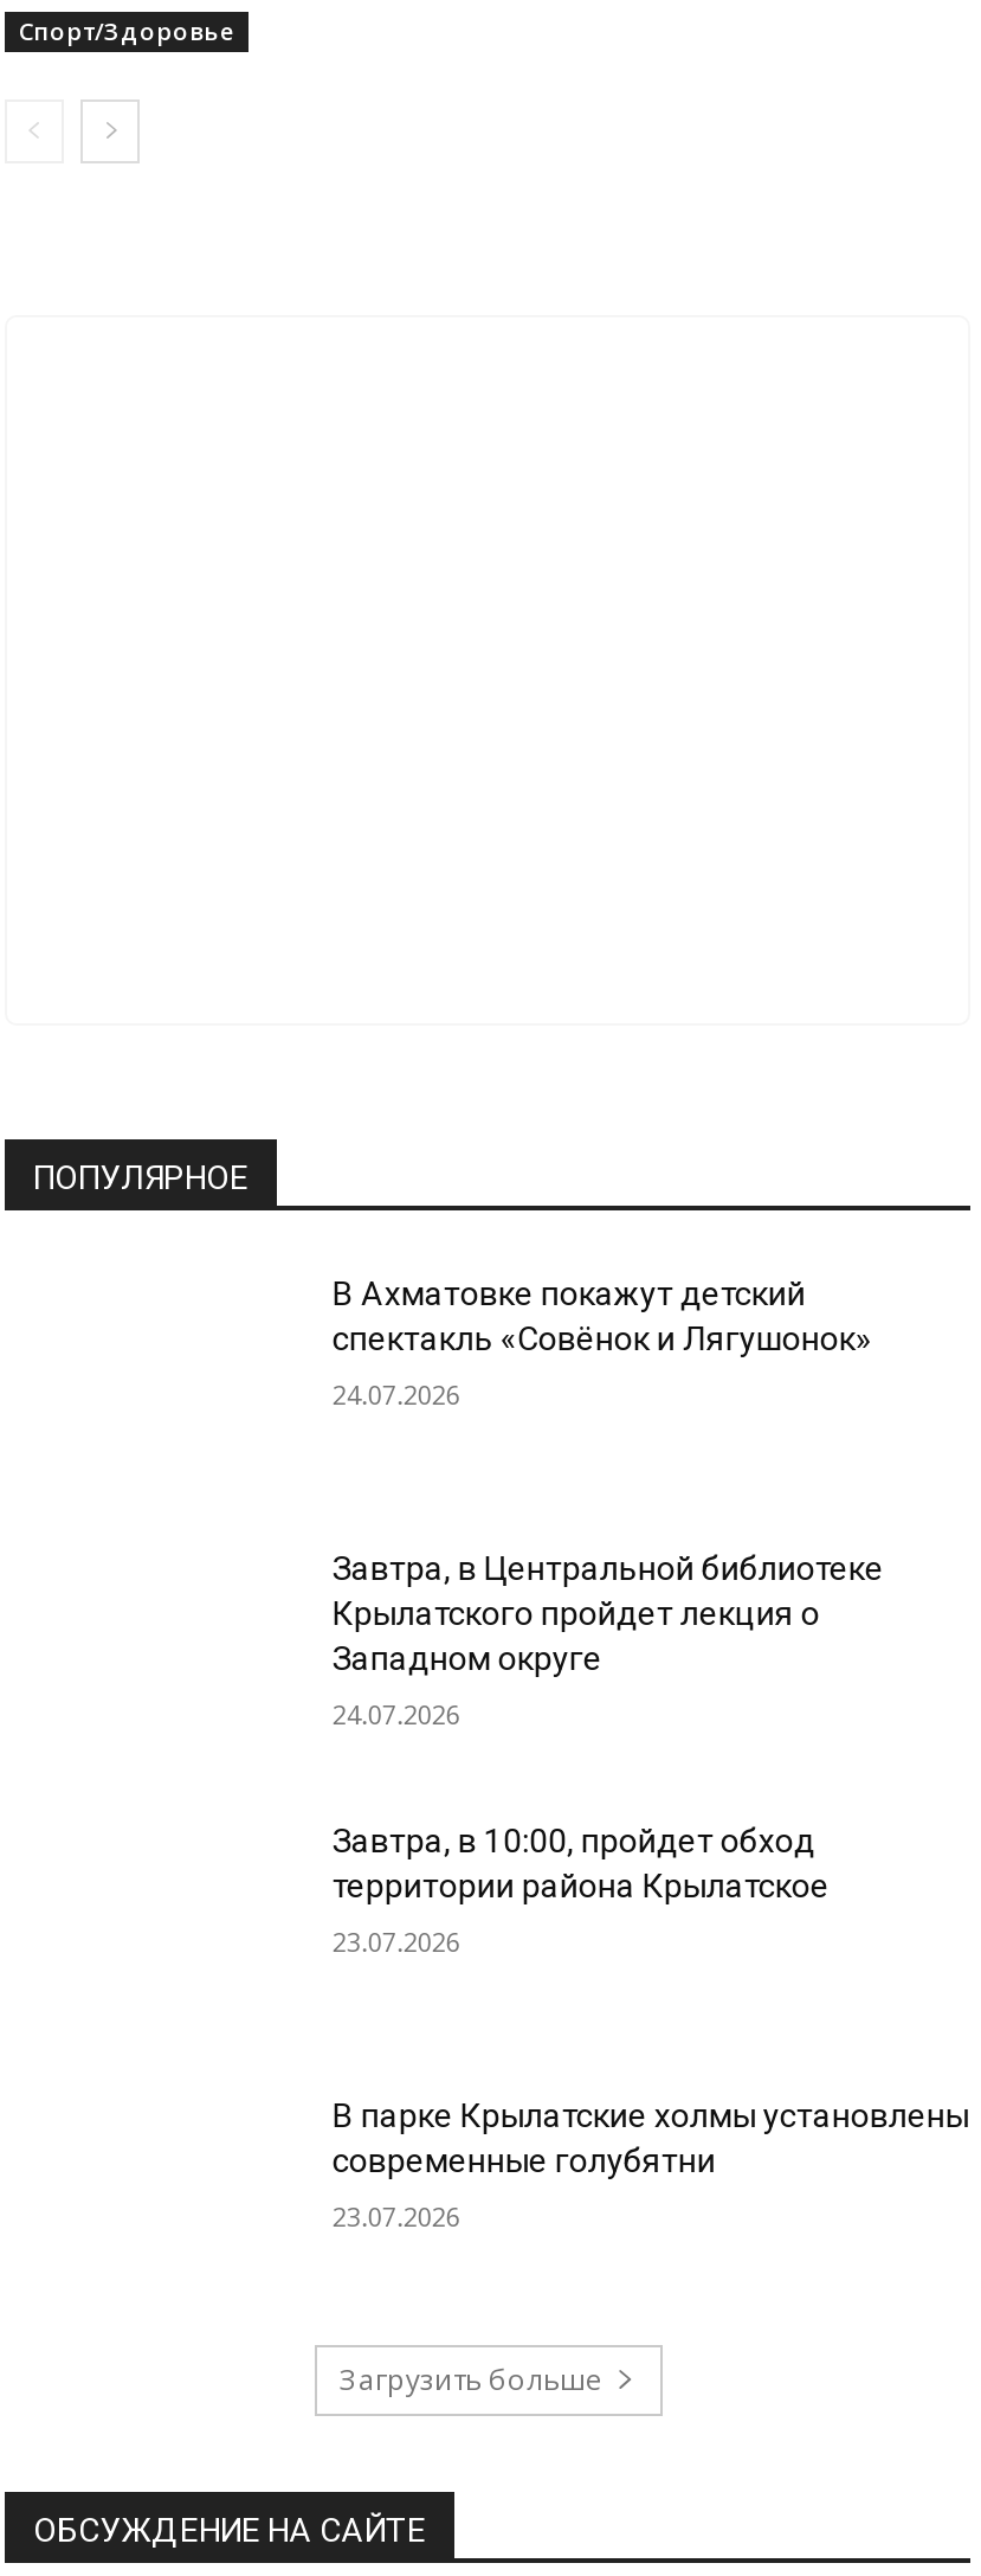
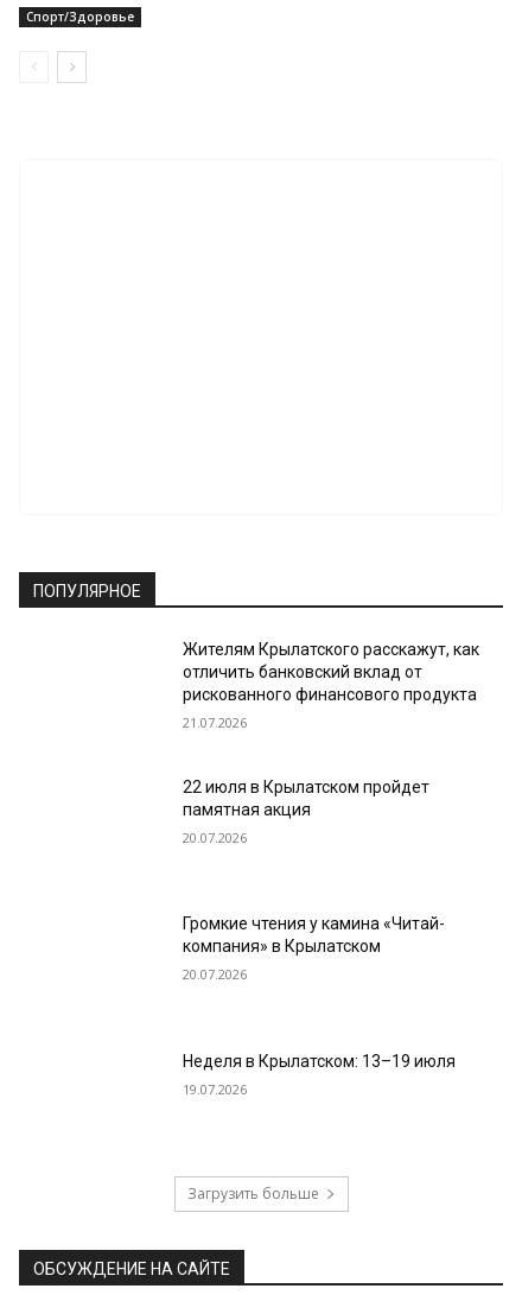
- В Ахматовке покажут детский
- спектакль «Совёнок и Лягушонок»
+ Жителям Крылатского расскажут, как
+ отличить банковский вклад от
+ рискованного финансового продукта

- 24.07.2026
+ 21.07.2026

- Завтра, в Центральной библиотеке
- Крылатского пройдет лекция о
- Западном округе
+ 22 июля в Крылатском пройдет
+ памятная акция

- 24.07.2026
+ 20.07.2026

- Завтра, в 10:00, пройдет обход
- территории района Крылатское
+ Громкие чтения у камина «Читай-
+ компания» в Крылатском

- 23.07.2026
+ 20.07.2026

- В парке Крылатские холмы установлены
- современные голубятни
+ Неделя в Крылатском: 13–19 июля

- 23.07.2026
+ 19.07.2026
